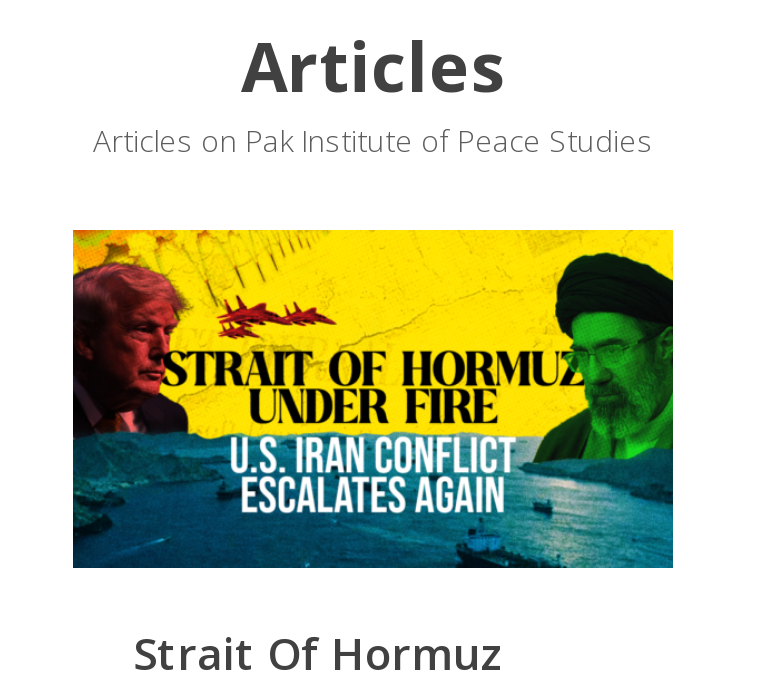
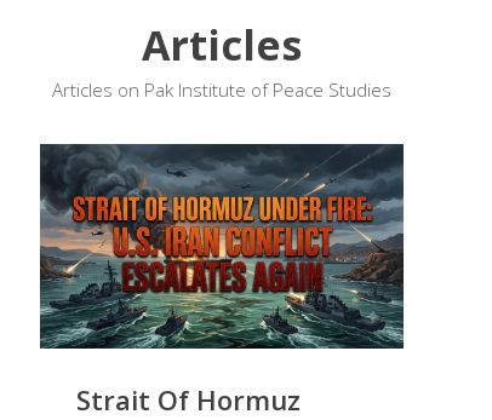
- [image]
+ [image]
